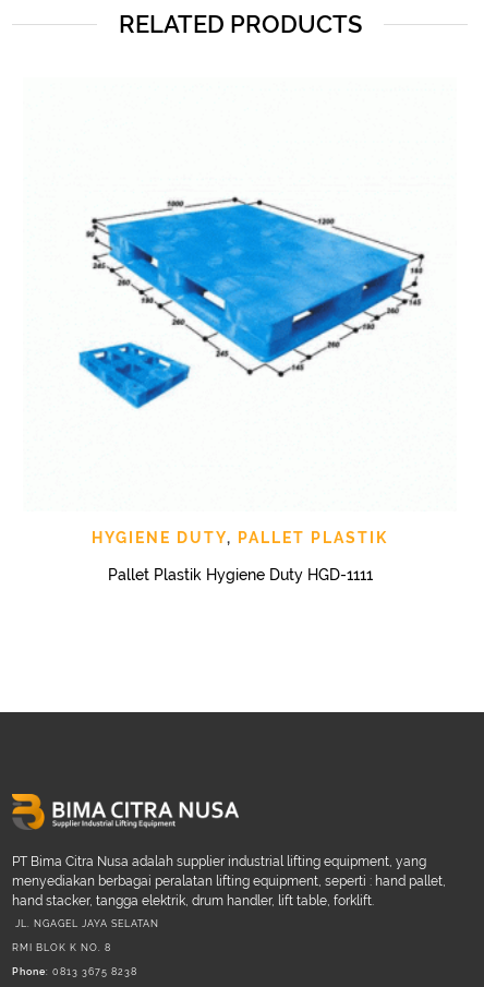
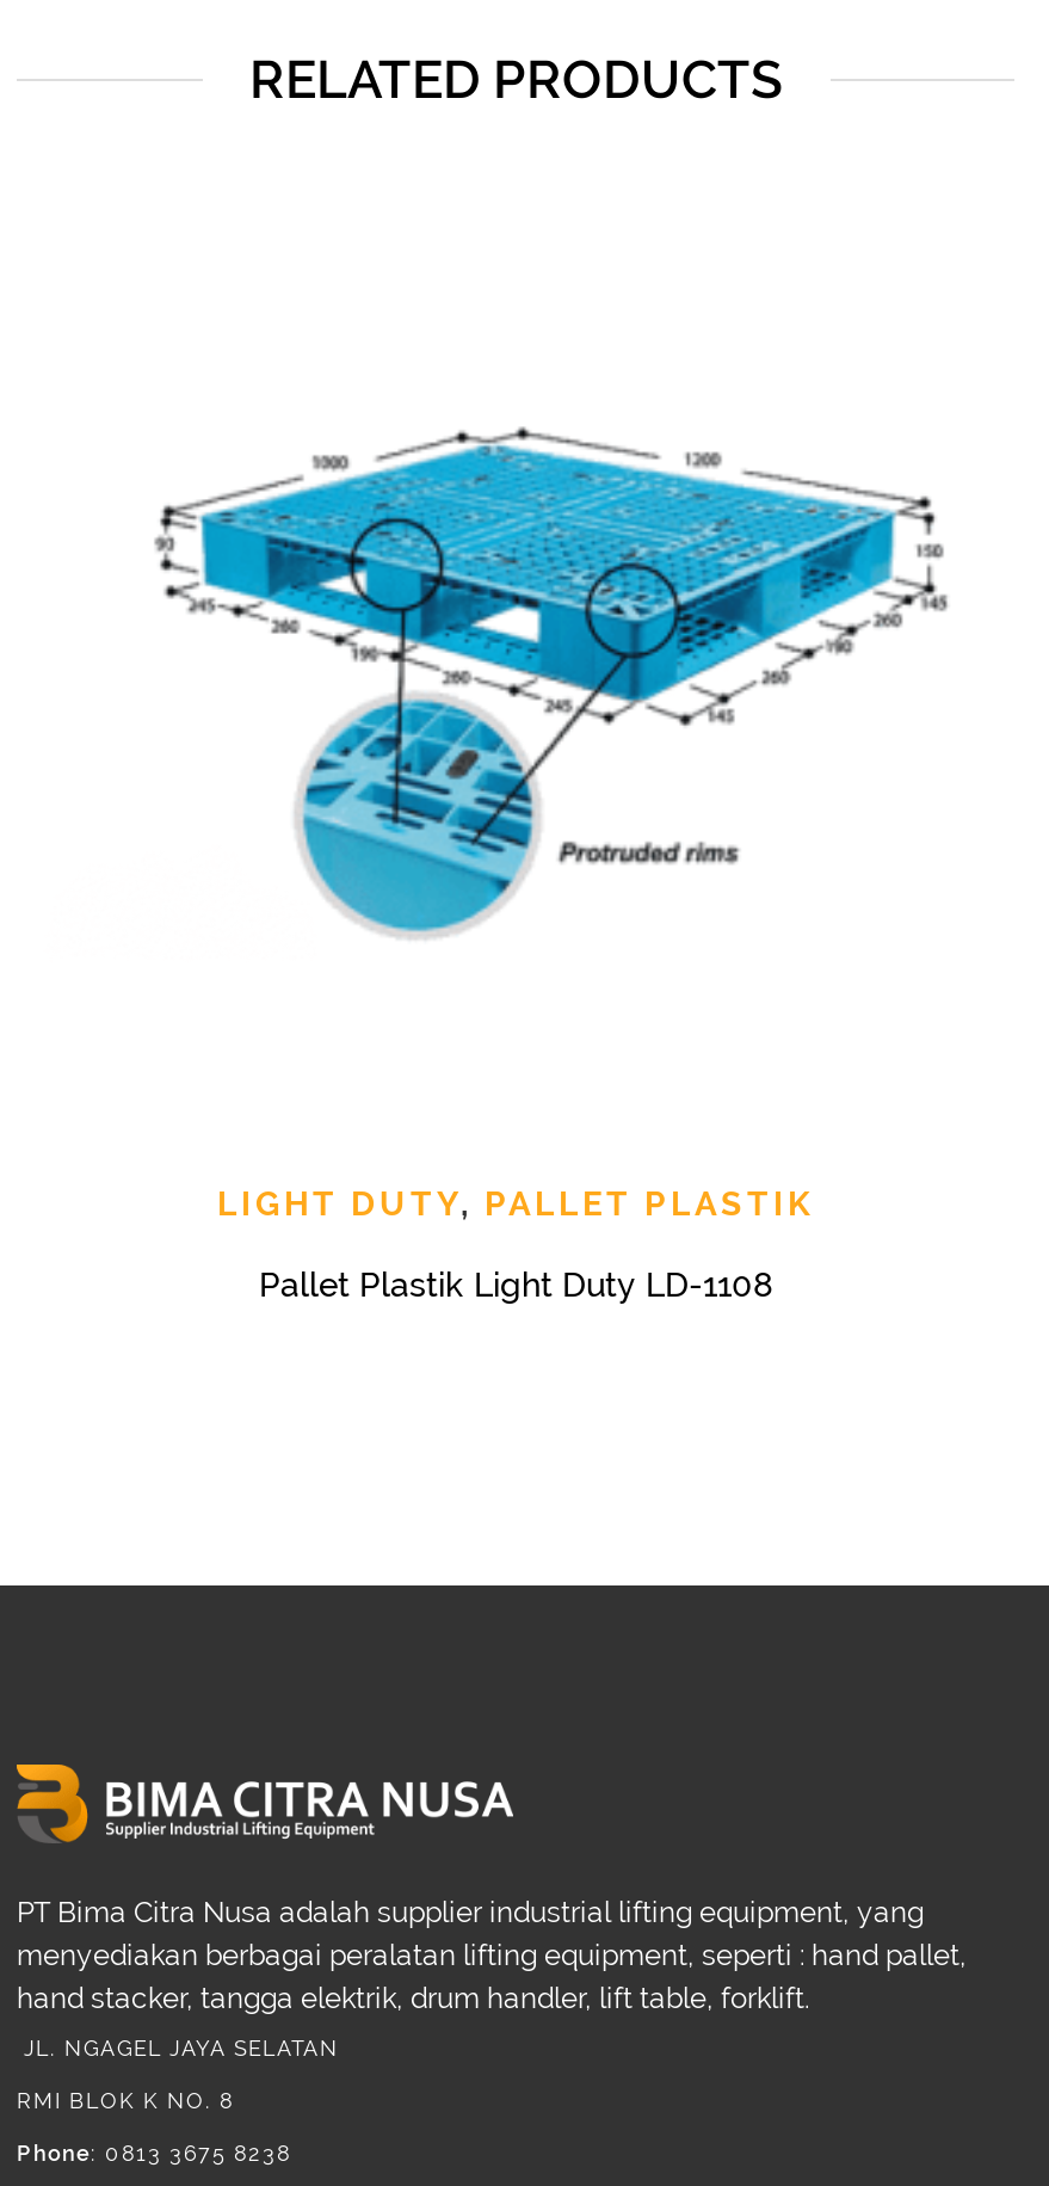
- [image]
+ [image]

- HYGIENE DUTY, PALLET PLASTIK
+ LIGHT DUTY, PALLET PLASTIK

- Pallet Plastik Hygiene Duty HGD-1111
+ Pallet Plastik Light Duty LD-1108
